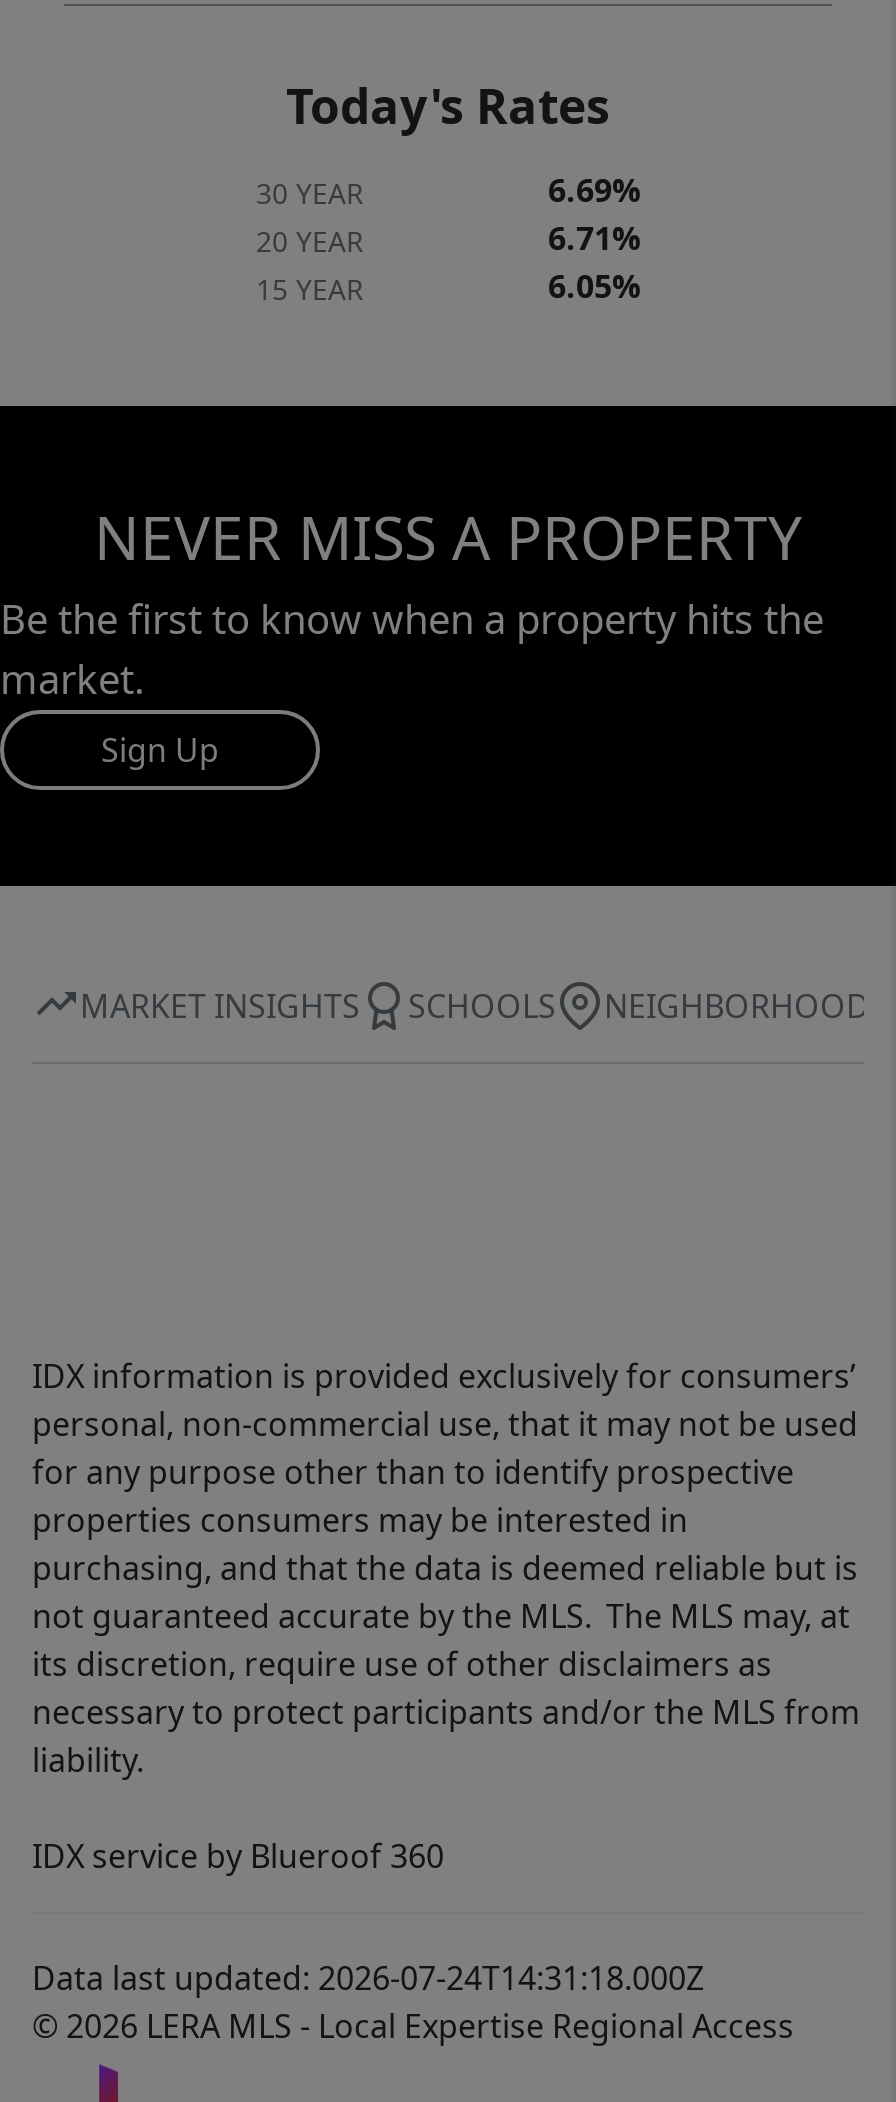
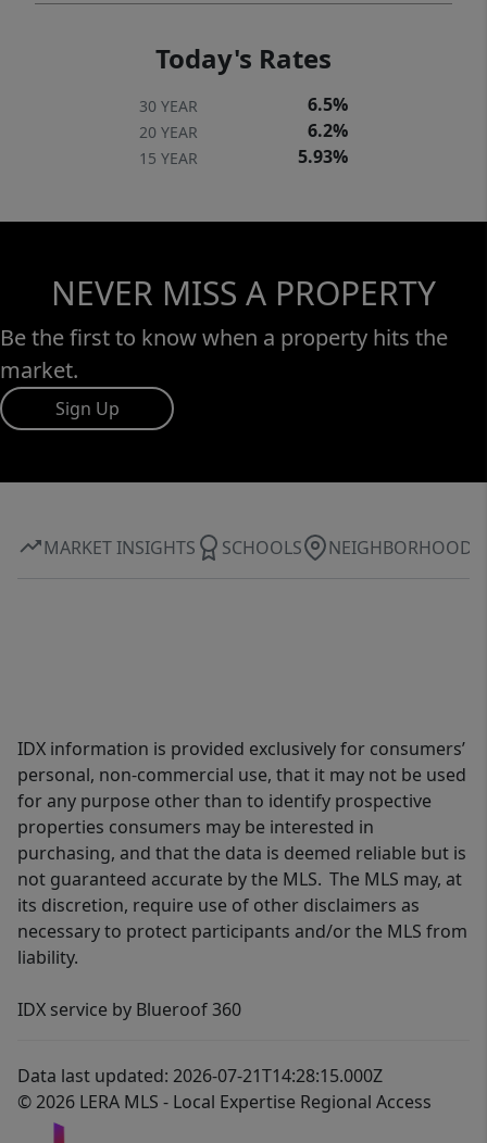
- 6.69%
+ 6.5%

- 6.71%
+ 6.2%

- 6.05%
+ 5.93%

- Data last updated: 2026-07-24T14:31:18.000Z
+ Data last updated: 2026-07-21T14:28:15.000Z
